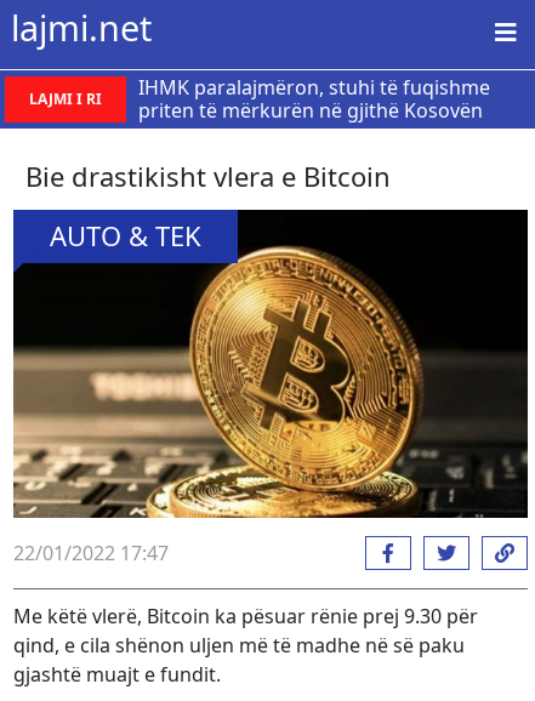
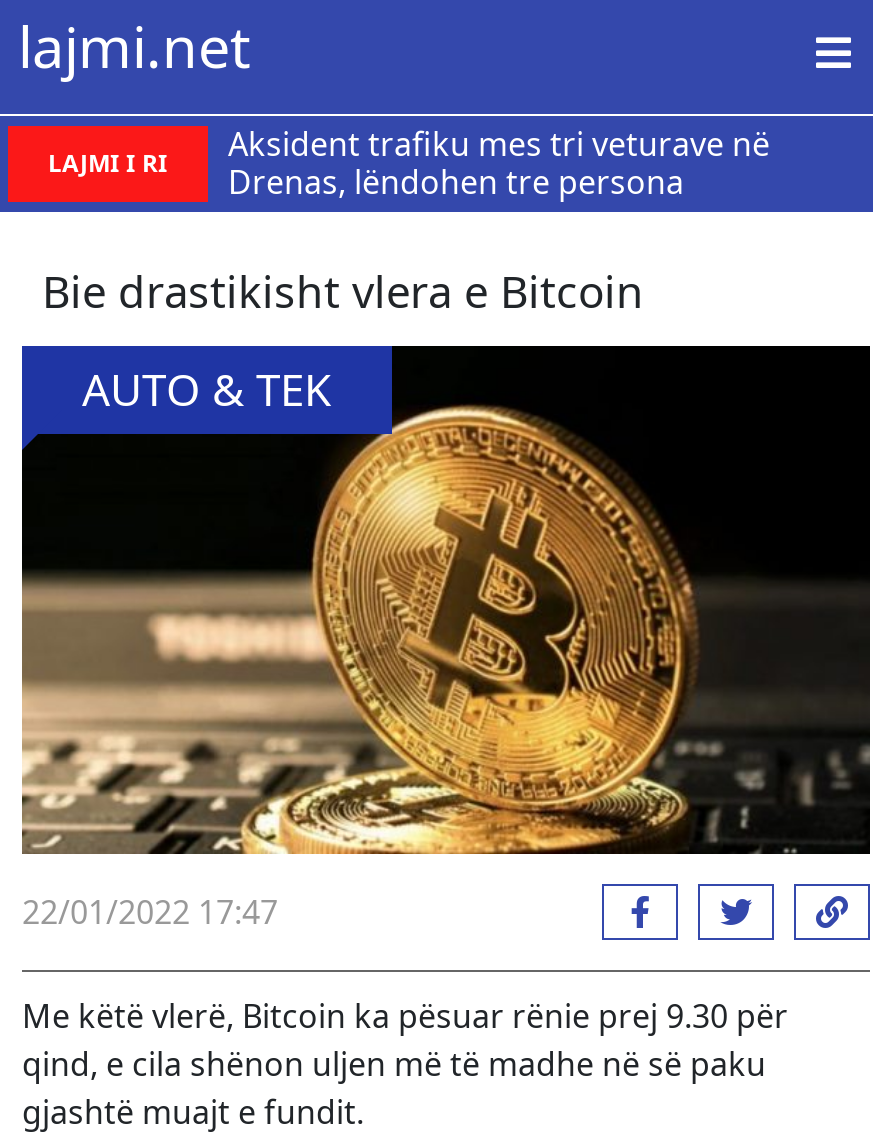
- IHMK paralajmëron, stuhi të fuqishme
- priten të mërkurën në gjithë Kosovën
+ Aksident trafiku mes tri veturave në
+ Drenas, lëndohen tre persona
